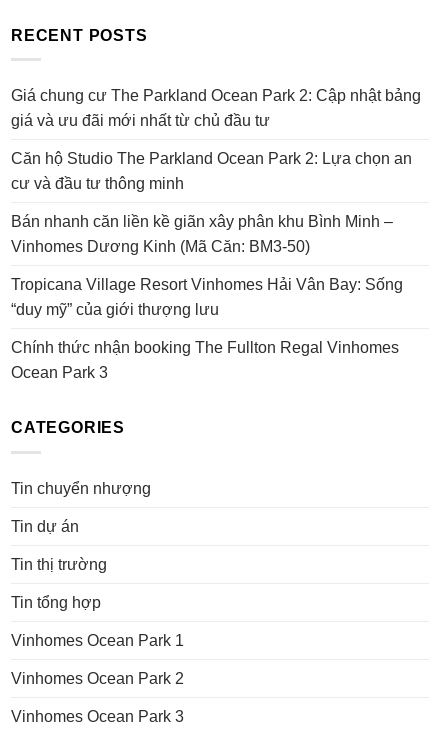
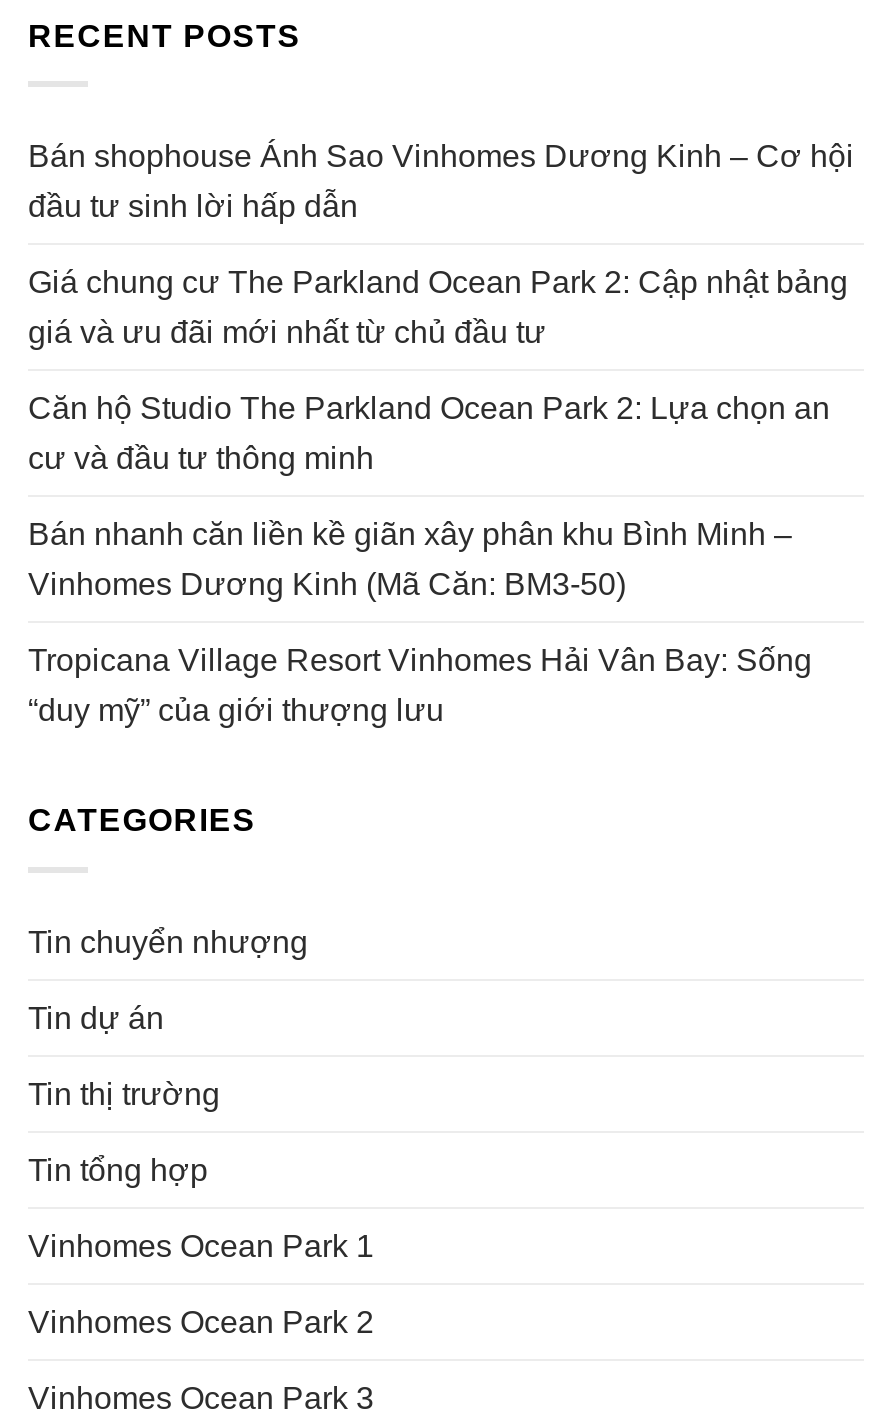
+ Bán shophouse Ánh Sao Vinhomes Dương Kinh – Cơ hội
+ đầu tư sinh lời hấp dẫn

moved down: Giá chung cư The Parkland Ocean Park 2: Cập nhật bảng | giá và ưu đãi mới nhất từ chủ đầu tư | Căn hộ Studio The Parkland Ocean Park 2: Lựa chọn an | cư và đầu tư thông minh | Bán nhanh căn liền kề giãn xây phân khu Bình Minh – | Vinhomes Dương Kinh (Mã Căn: BM3-50) | Tropicana Village Resort Vinhomes Hải Vân Bay: Sống | “duy mỹ” của giới thượng lưu

- Chính thức nhận booking The Fullton Regal Vinhomes
- Ocean Park 3
